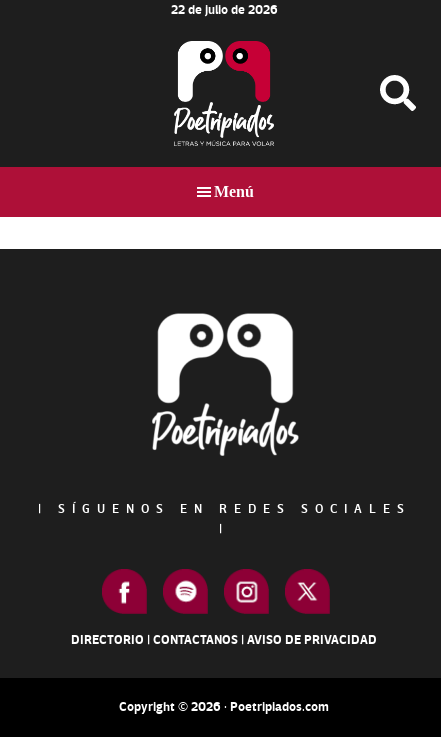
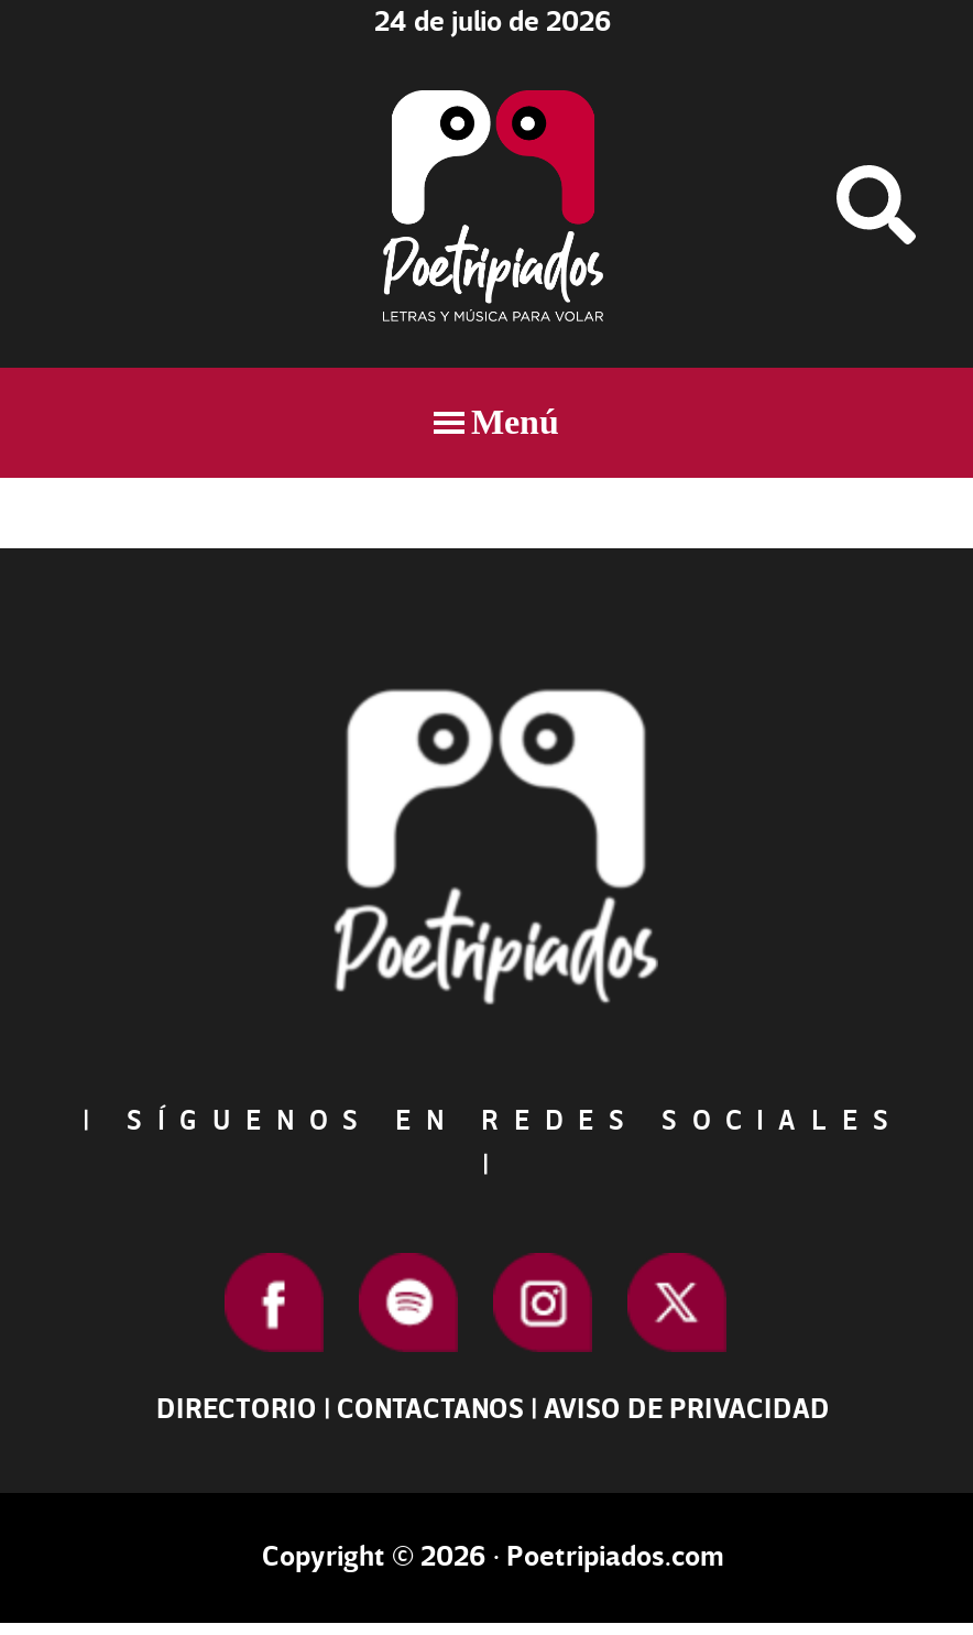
- 22 de julio de 2026
+ 24 de julio de 2026
